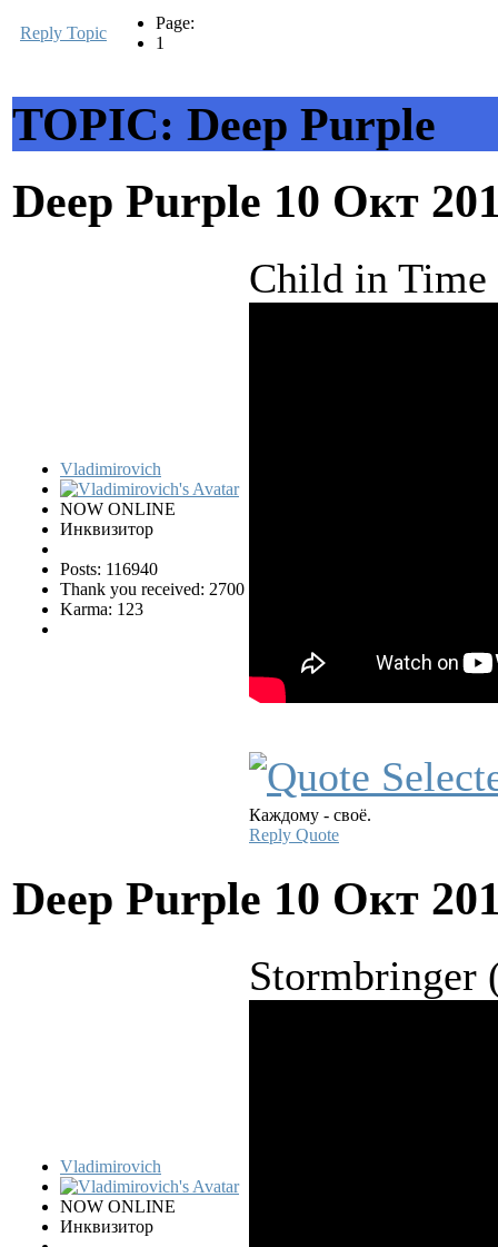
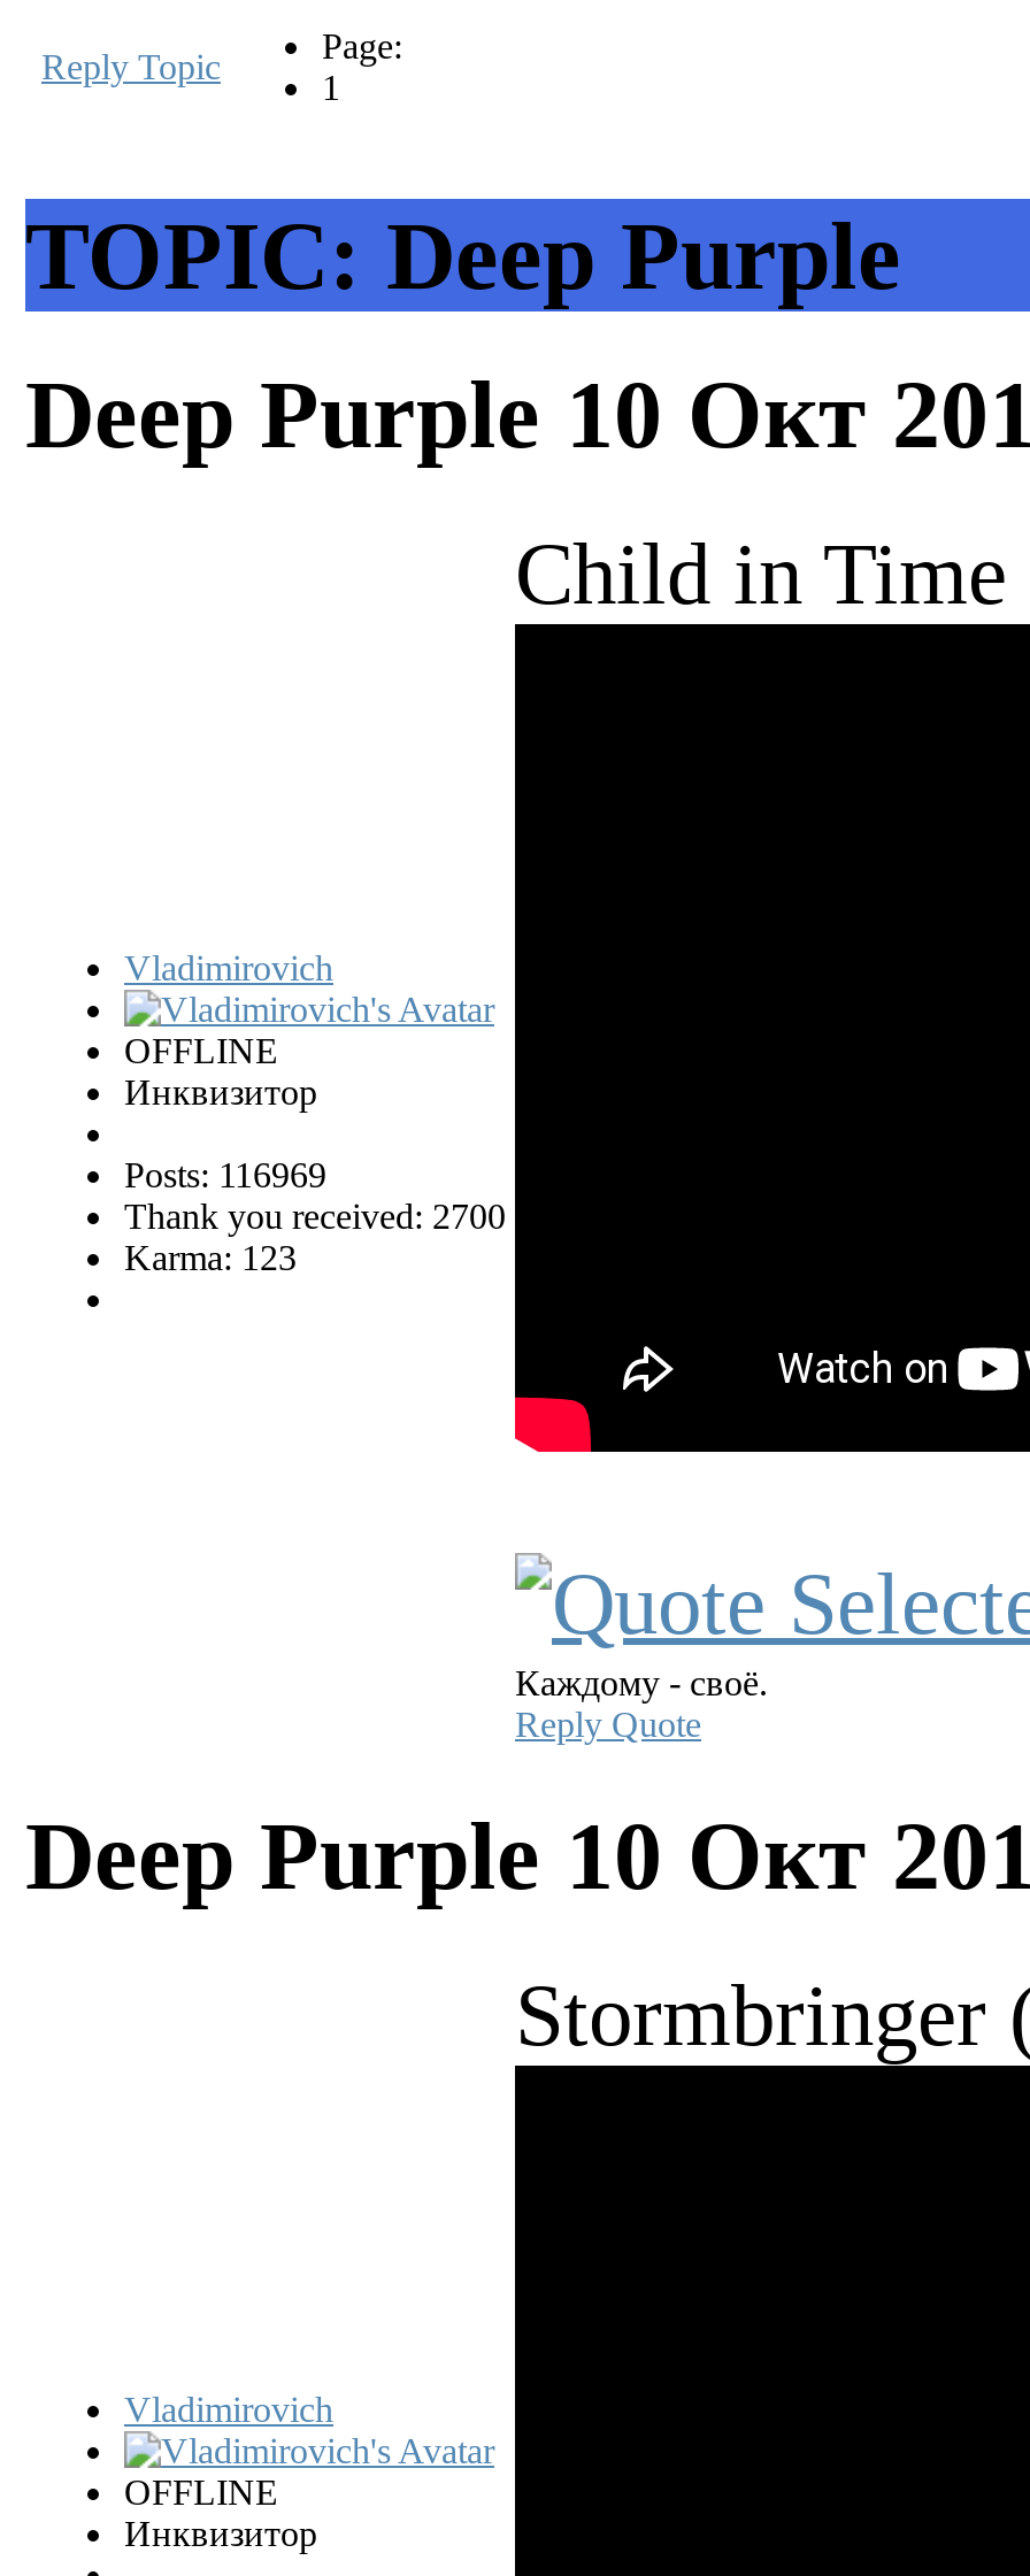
- NOW ONLINE
+ OFFLINE

- Posts: 116940
+ Posts: 116969

- NOW ONLINE
+ OFFLINE
